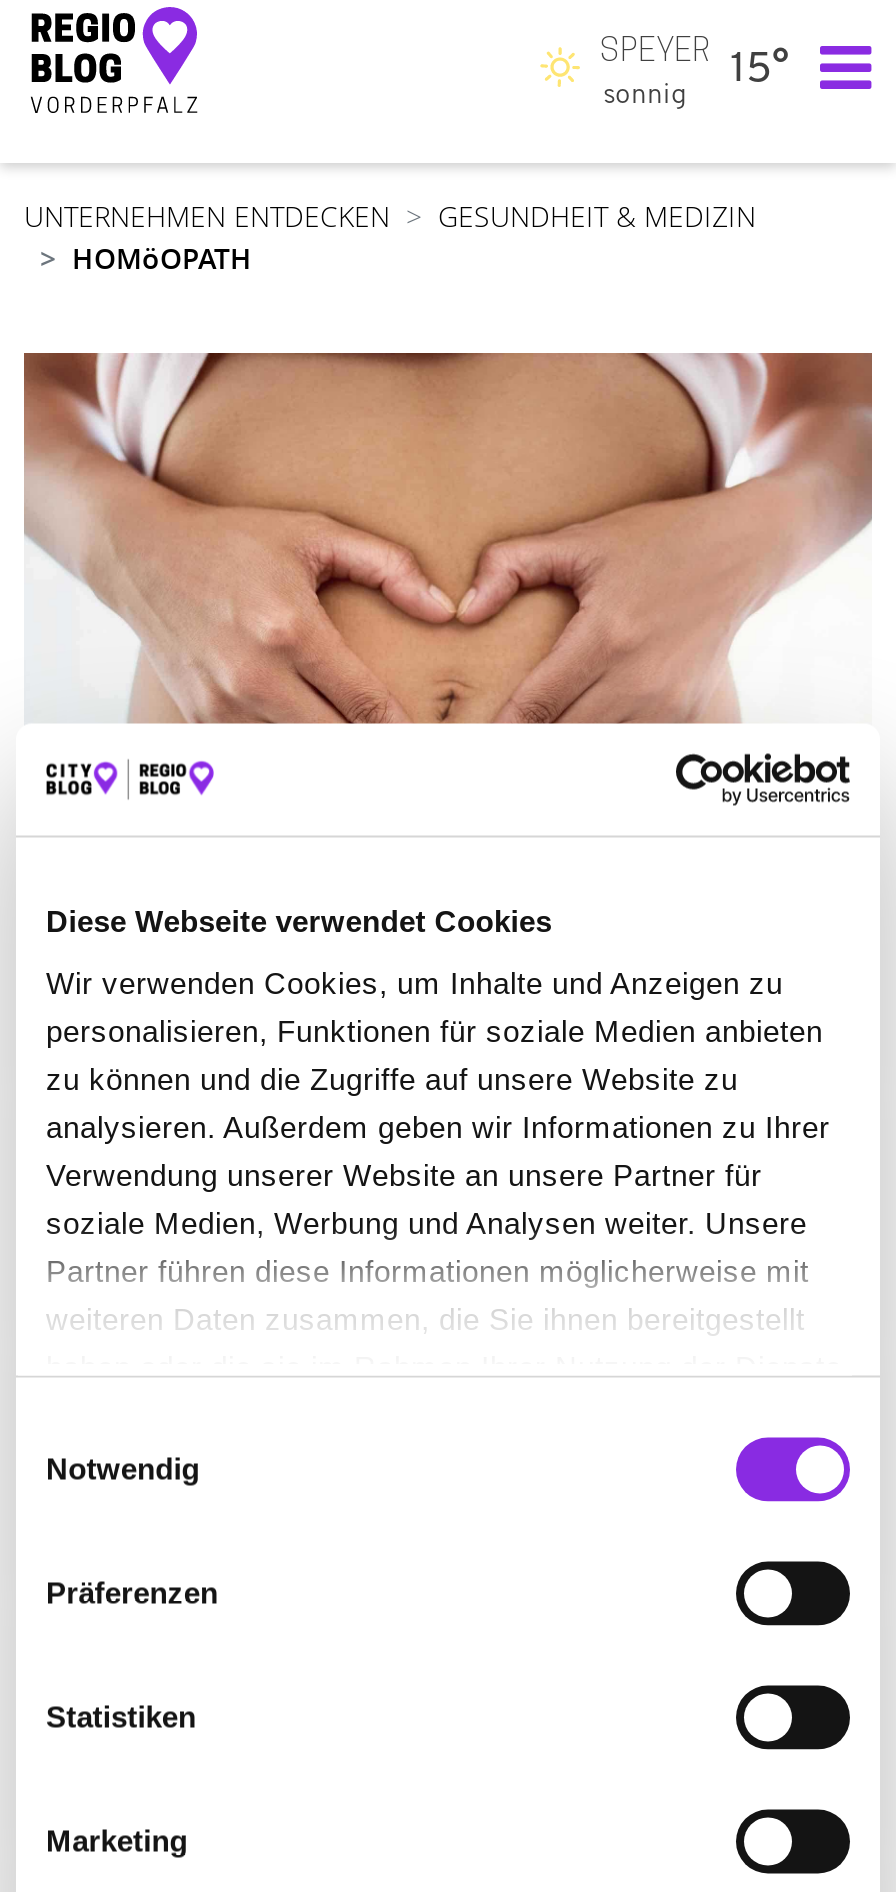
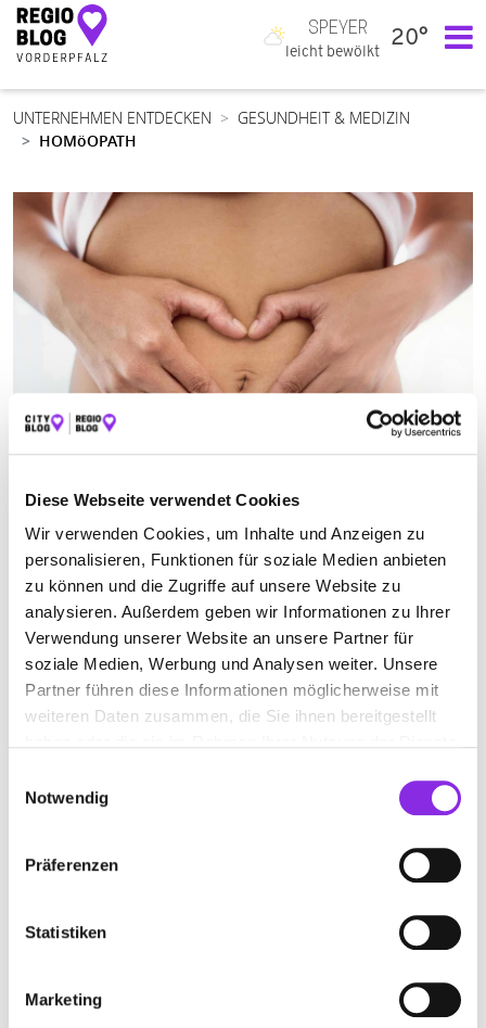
- SPEYER 15°
+ SPEYER 20°

- sonnig
+ leicht bewölkt
